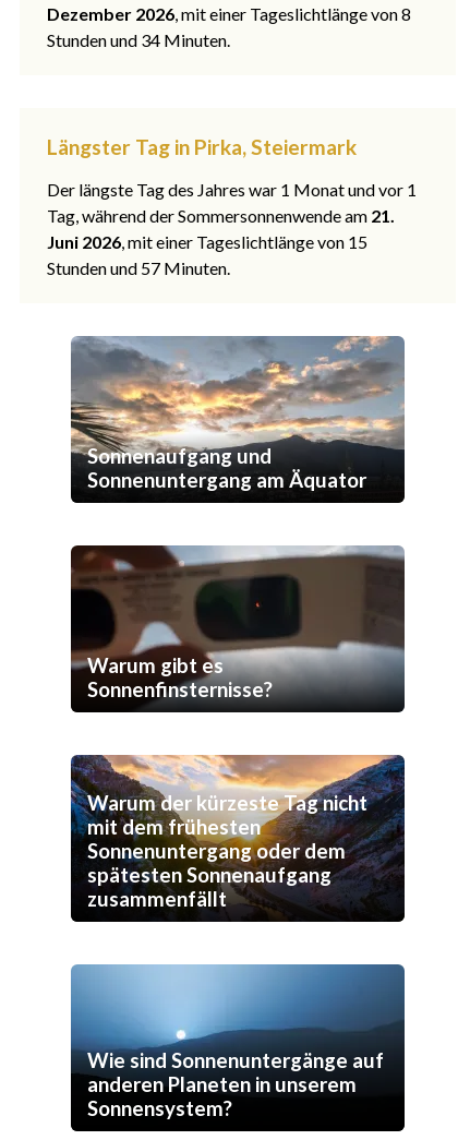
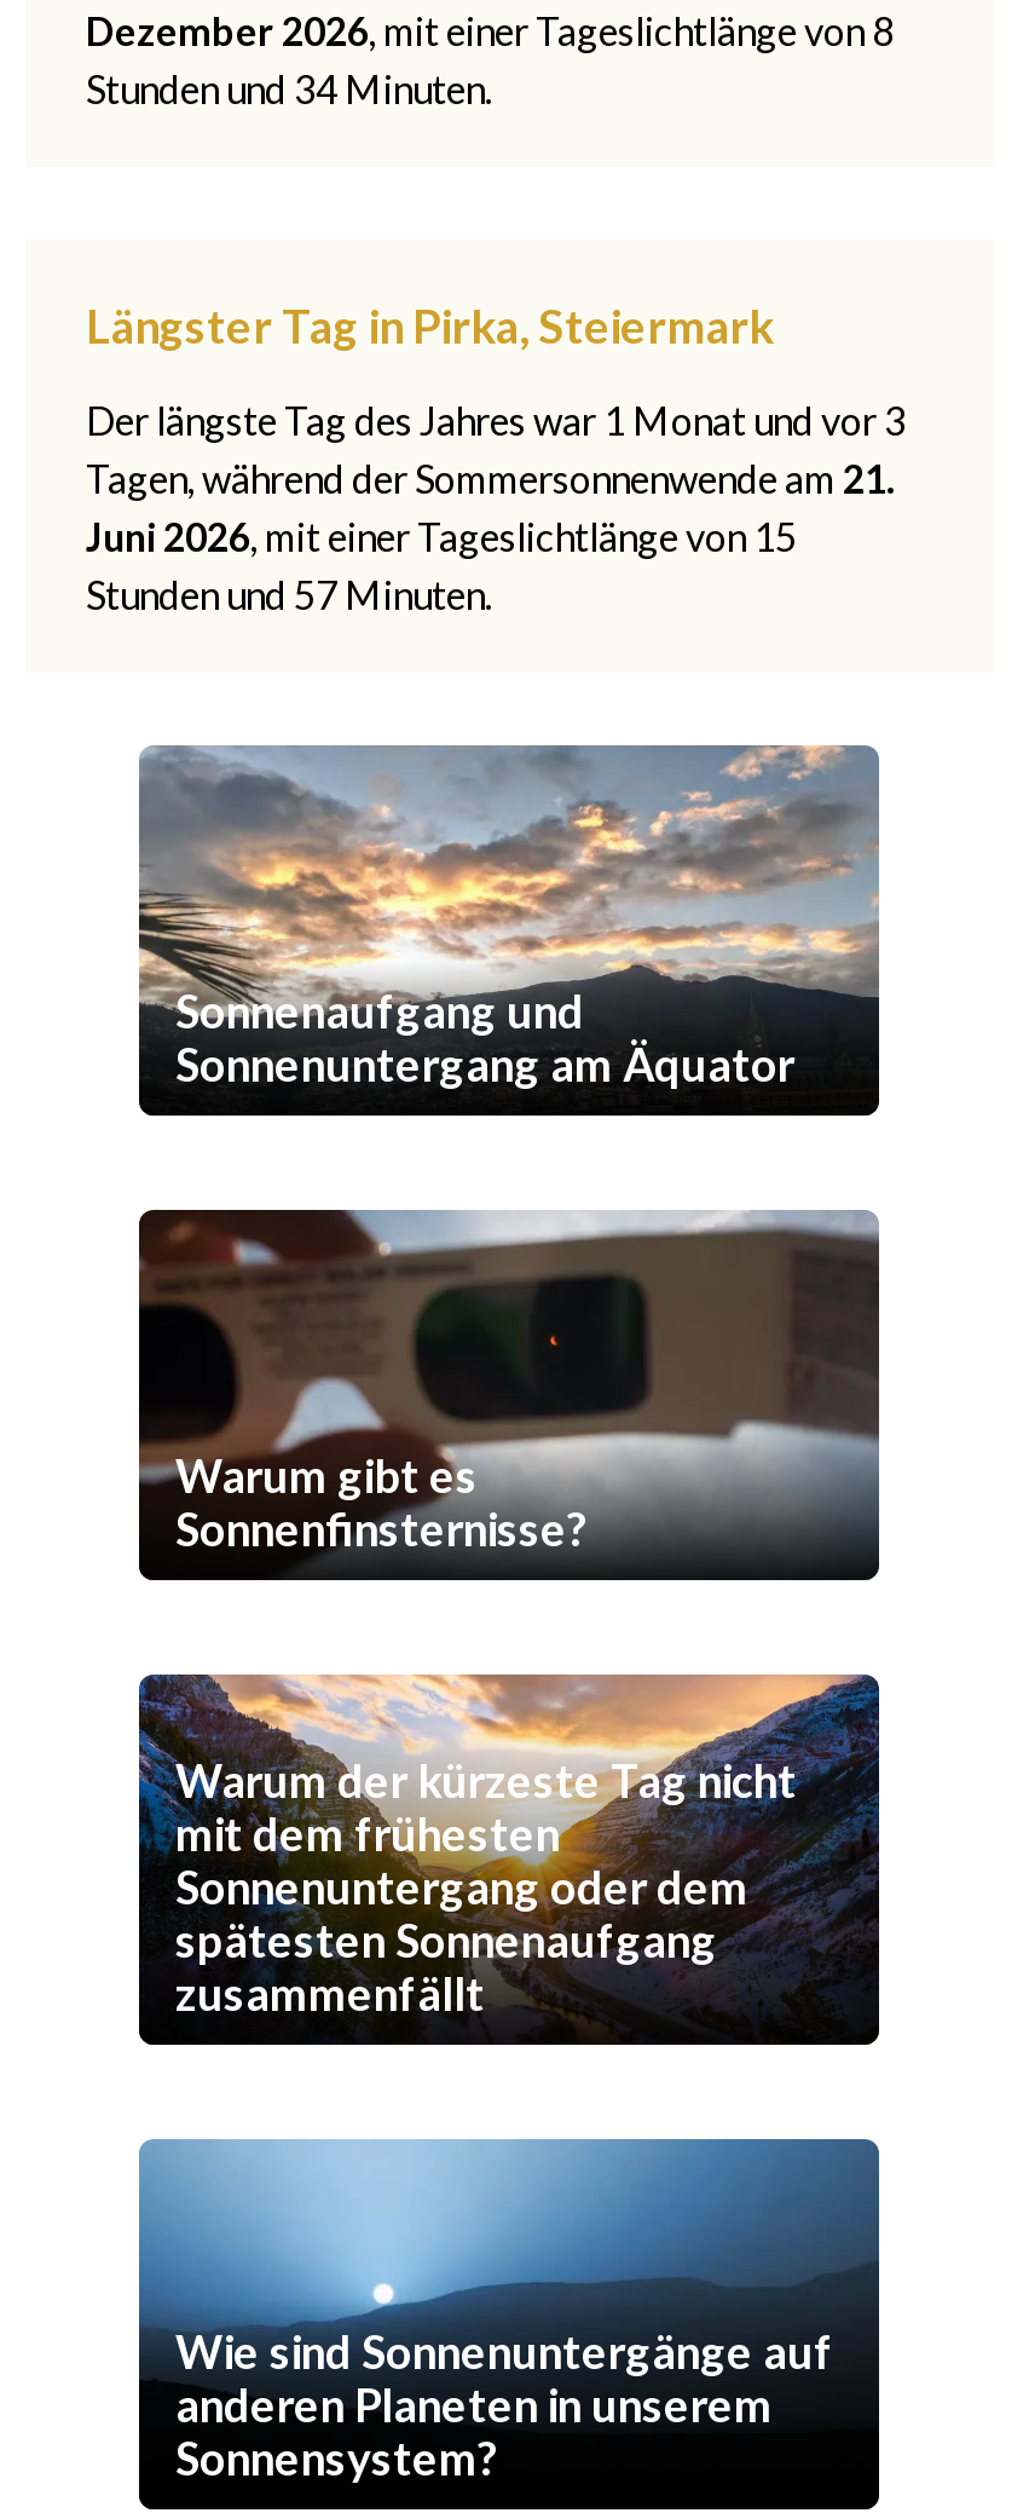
- Der längste Tag des Jahres war 1 Monat und vor 1
+ Der längste Tag des Jahres war 1 Monat und vor 3

- Tag, während der Sommersonnenwende am 21.
+ Tagen, während der Sommersonnenwende am 21.
